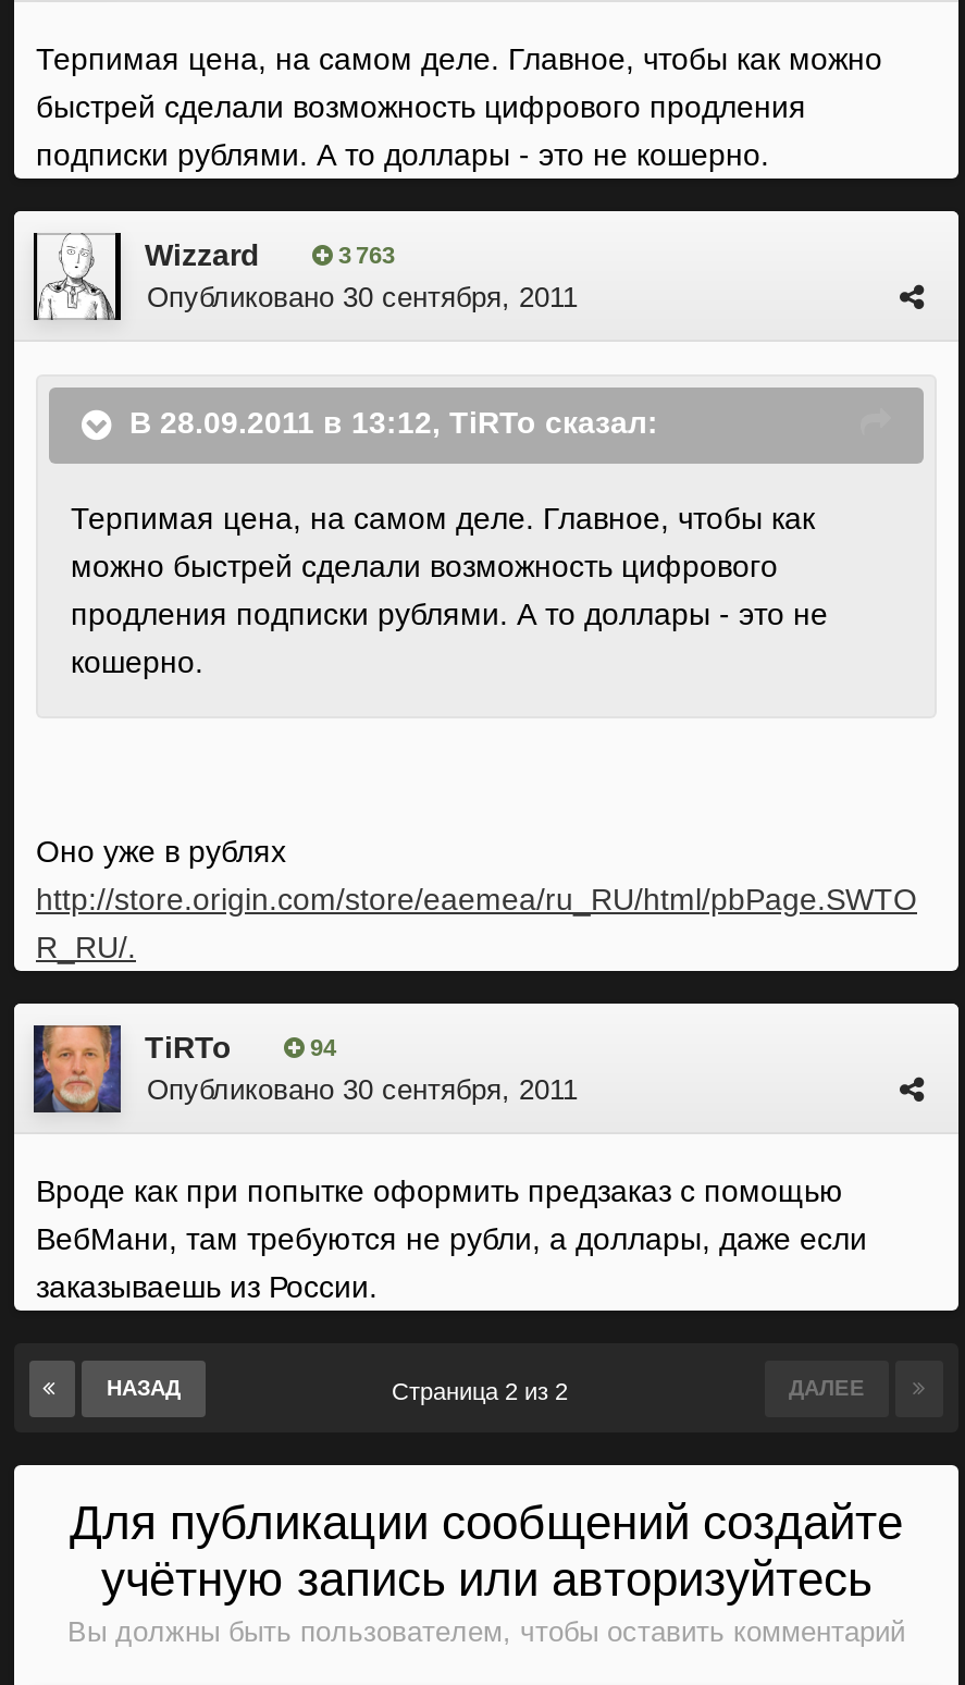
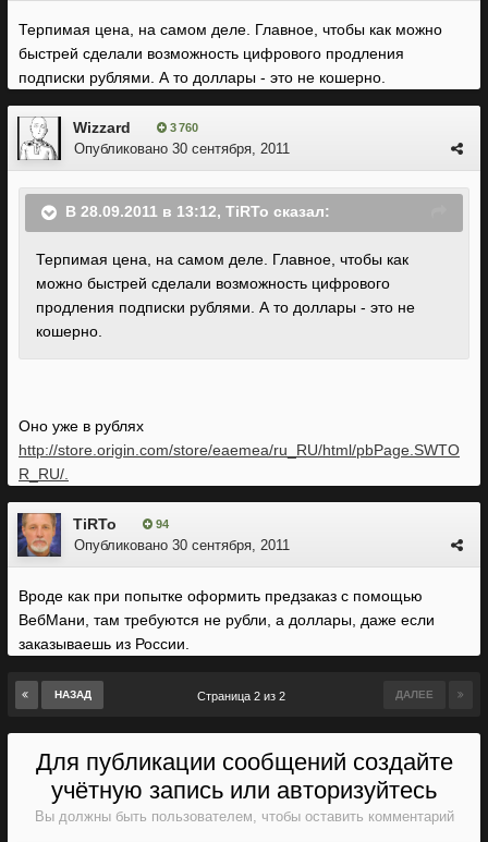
- 3 763
+ 3 760
